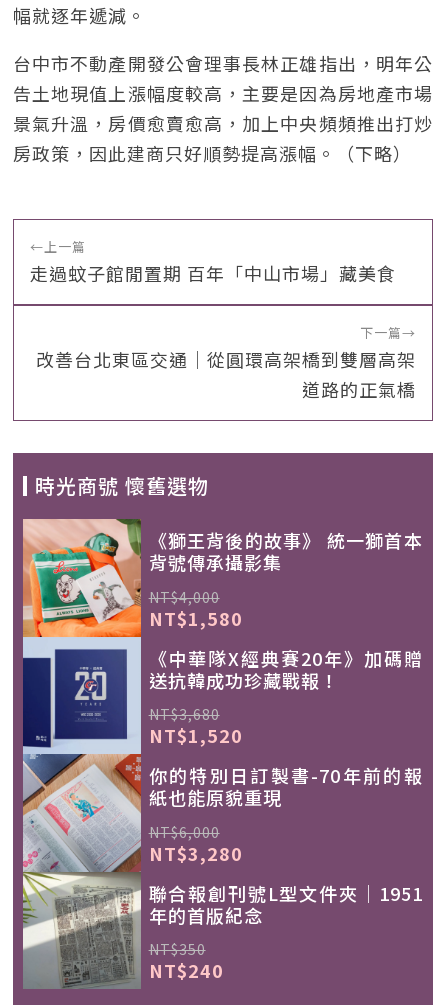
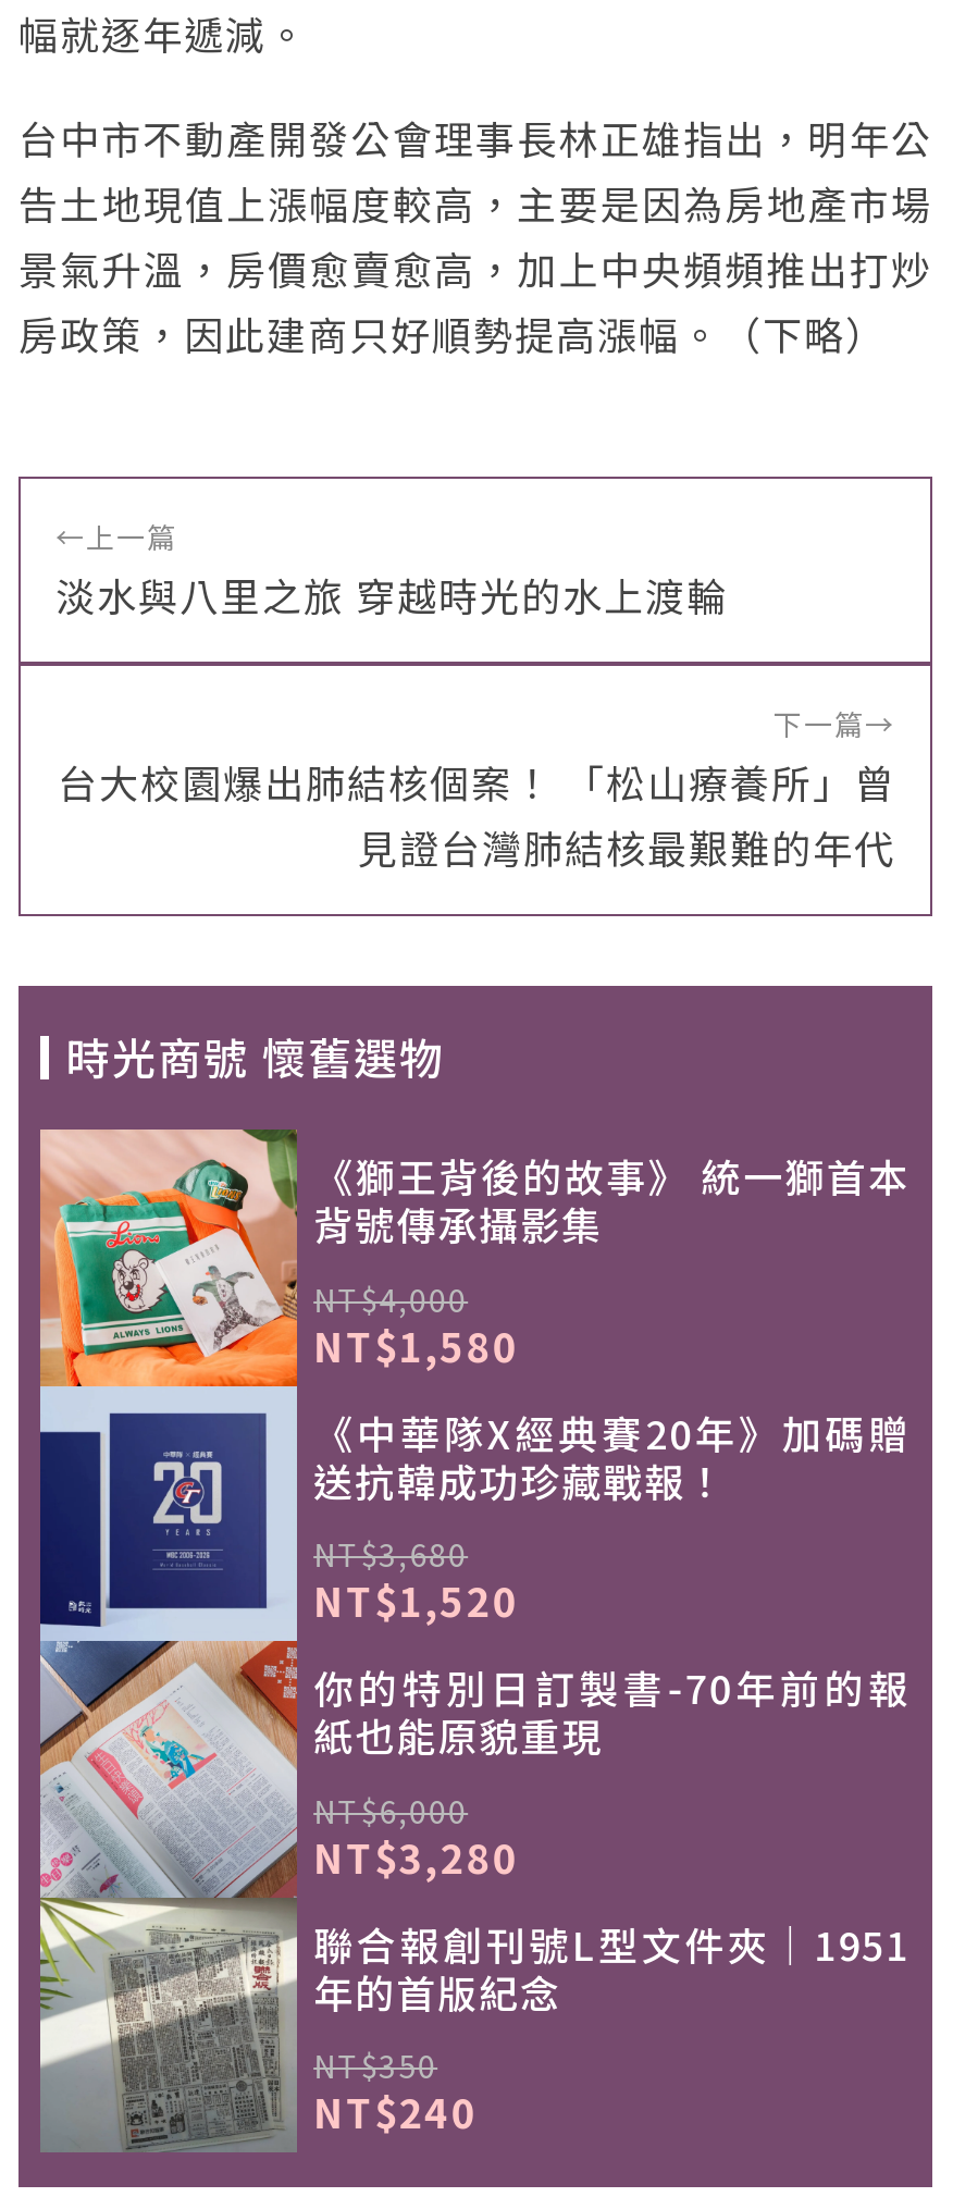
- 走過蚊子館閒置期 百年「中山市場」藏美食
+ 淡水與八里之旅 穿越時光的水上渡輪

- 改善台北東區交通｜從圓環高架橋到雙層高架
- 道路的正氣橋
+ 台大校園爆出肺結核個案！ 「松山療養所」曾
+ 見證台灣肺結核最艱難的年代
